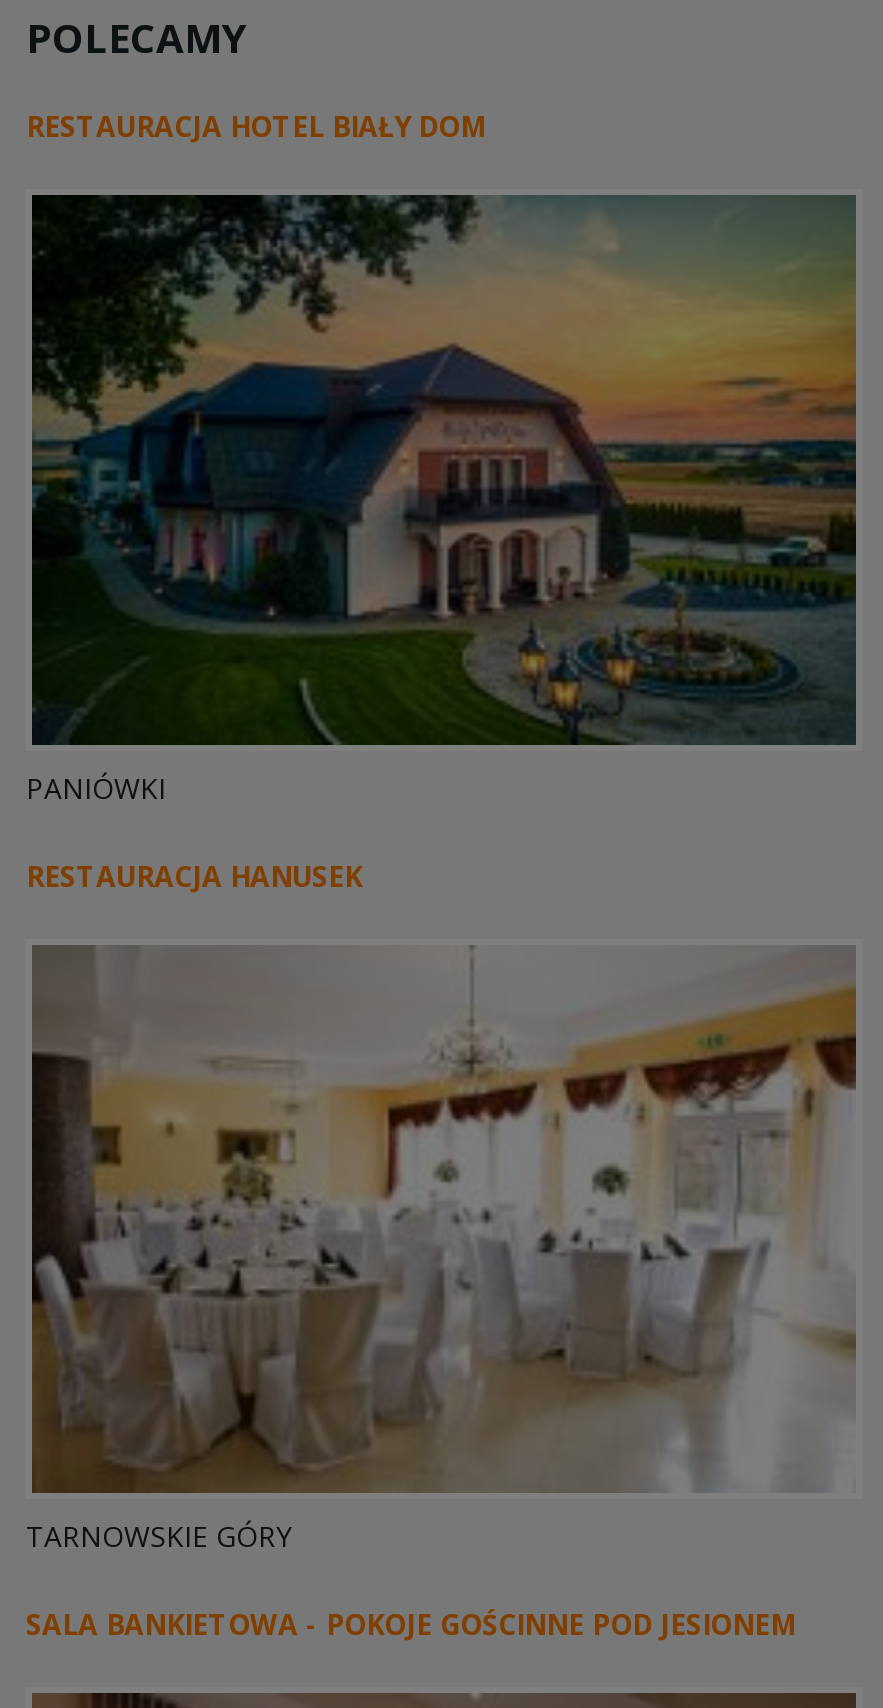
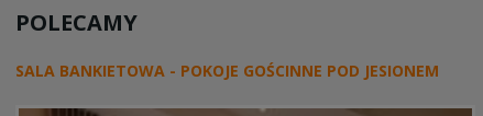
- RESTAURACJA HOTEL BIAŁY DOM

- [image]
- PANIÓWKI
- RESTAURACJA HANUSEK

- [image]
- TARNOWSKIE GÓRY
